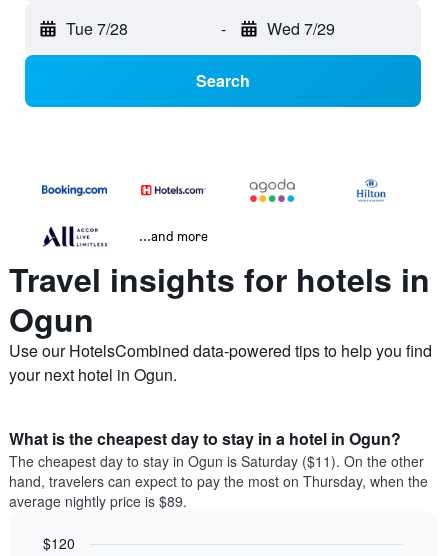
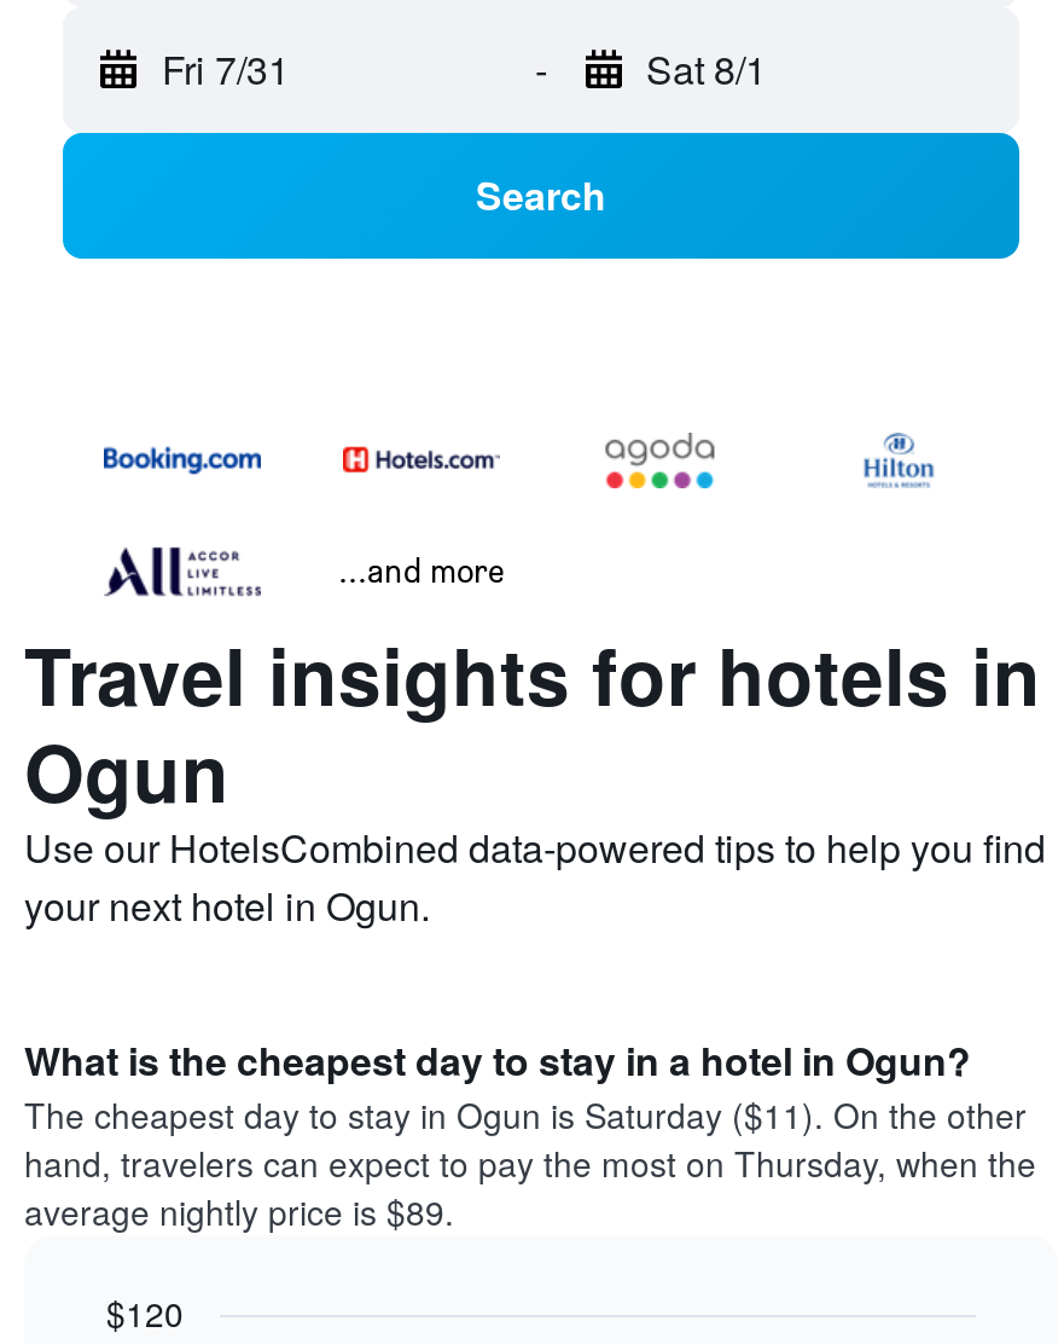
- Tue 7/28
+ Fri 7/31

- Wed 7/29
+ Sat 8/1
